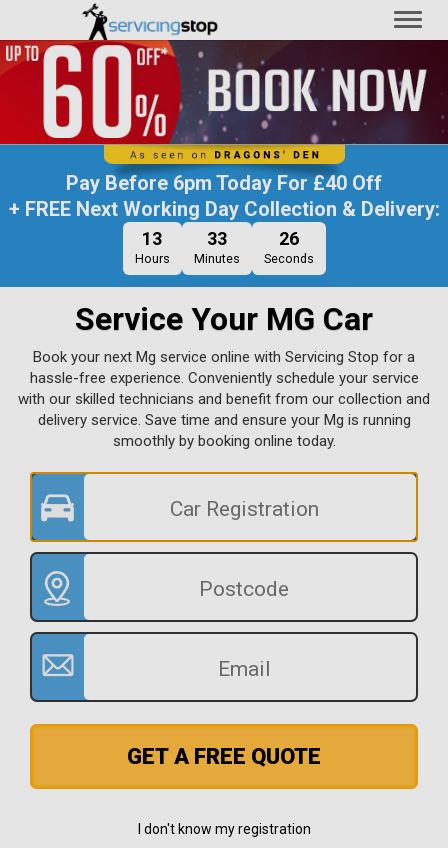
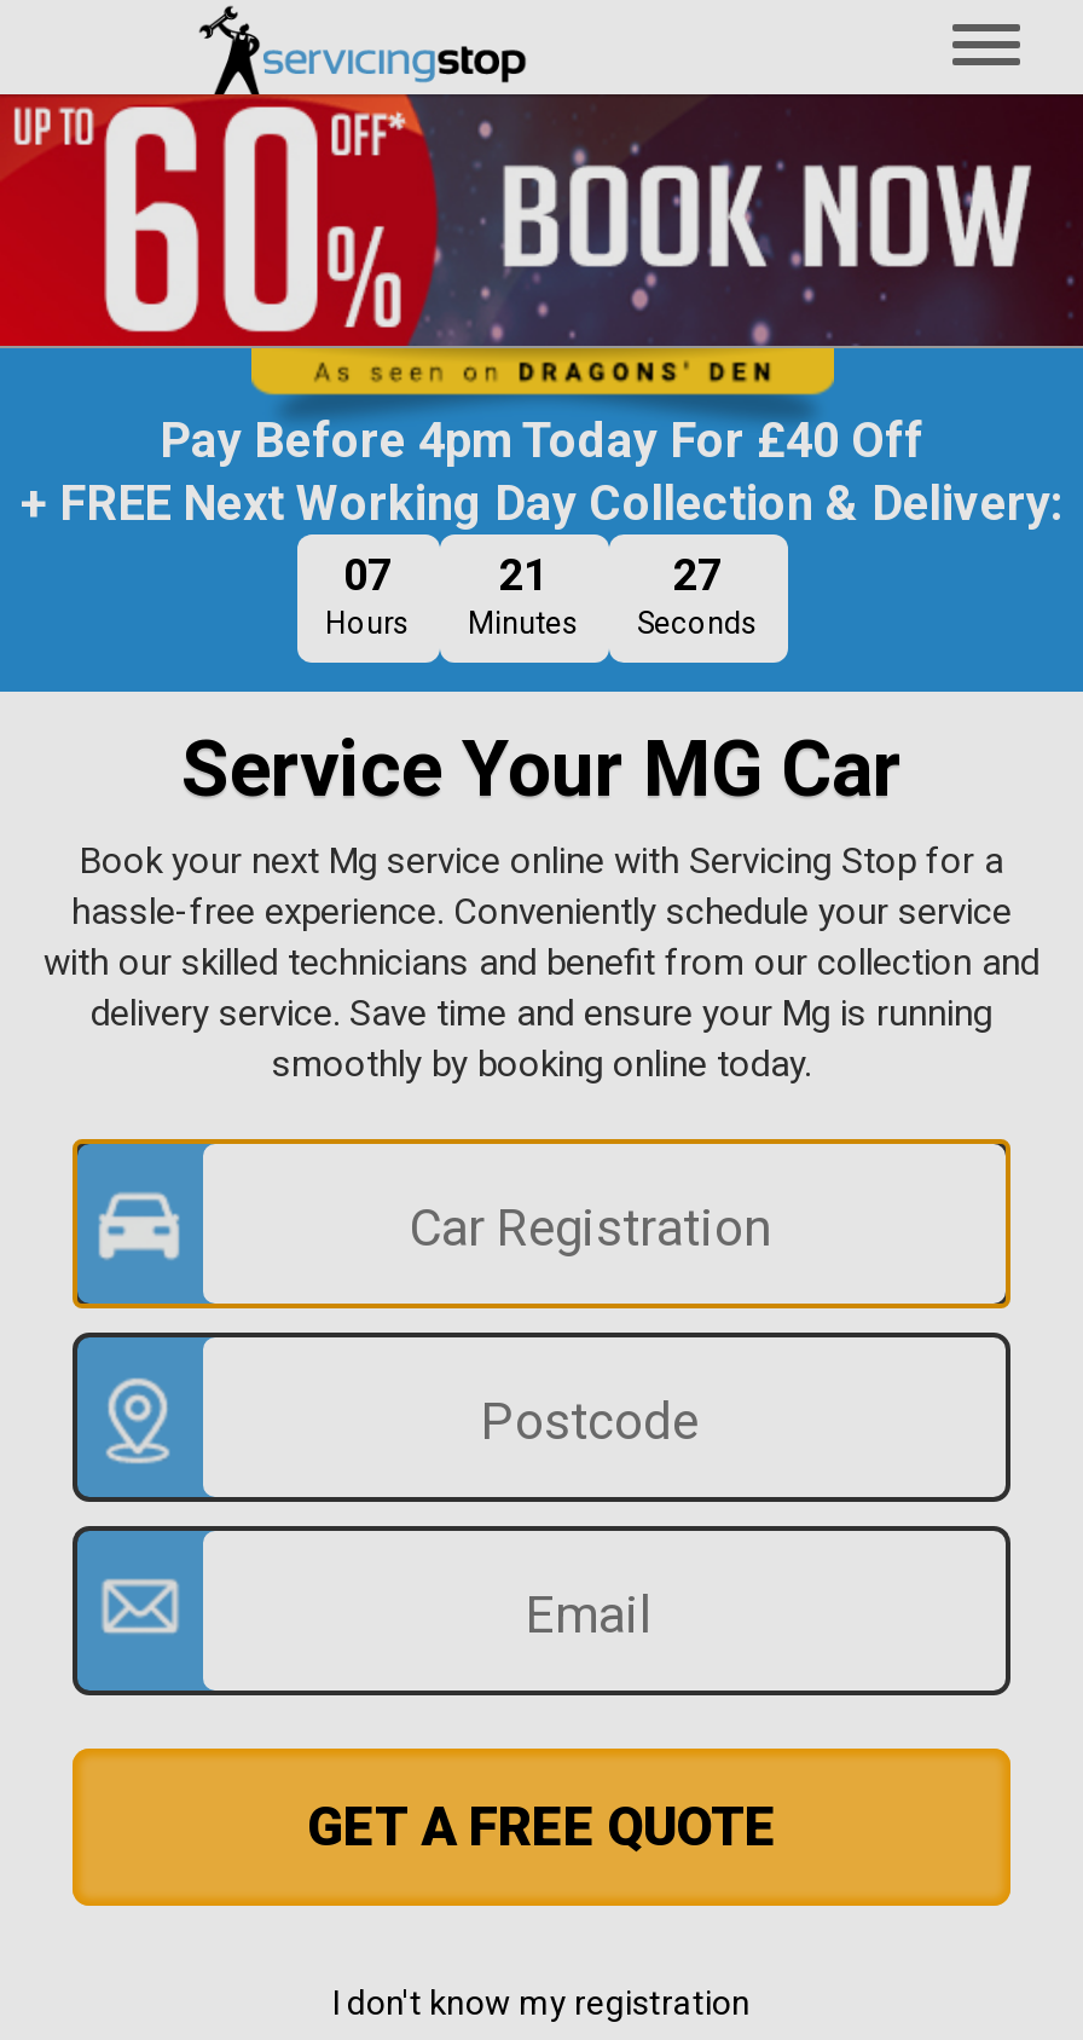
- Pay Before 6pm Today For £40 Off
+ Pay Before 4pm Today For £40 Off

- 13
+ 07

- 33
+ 21
